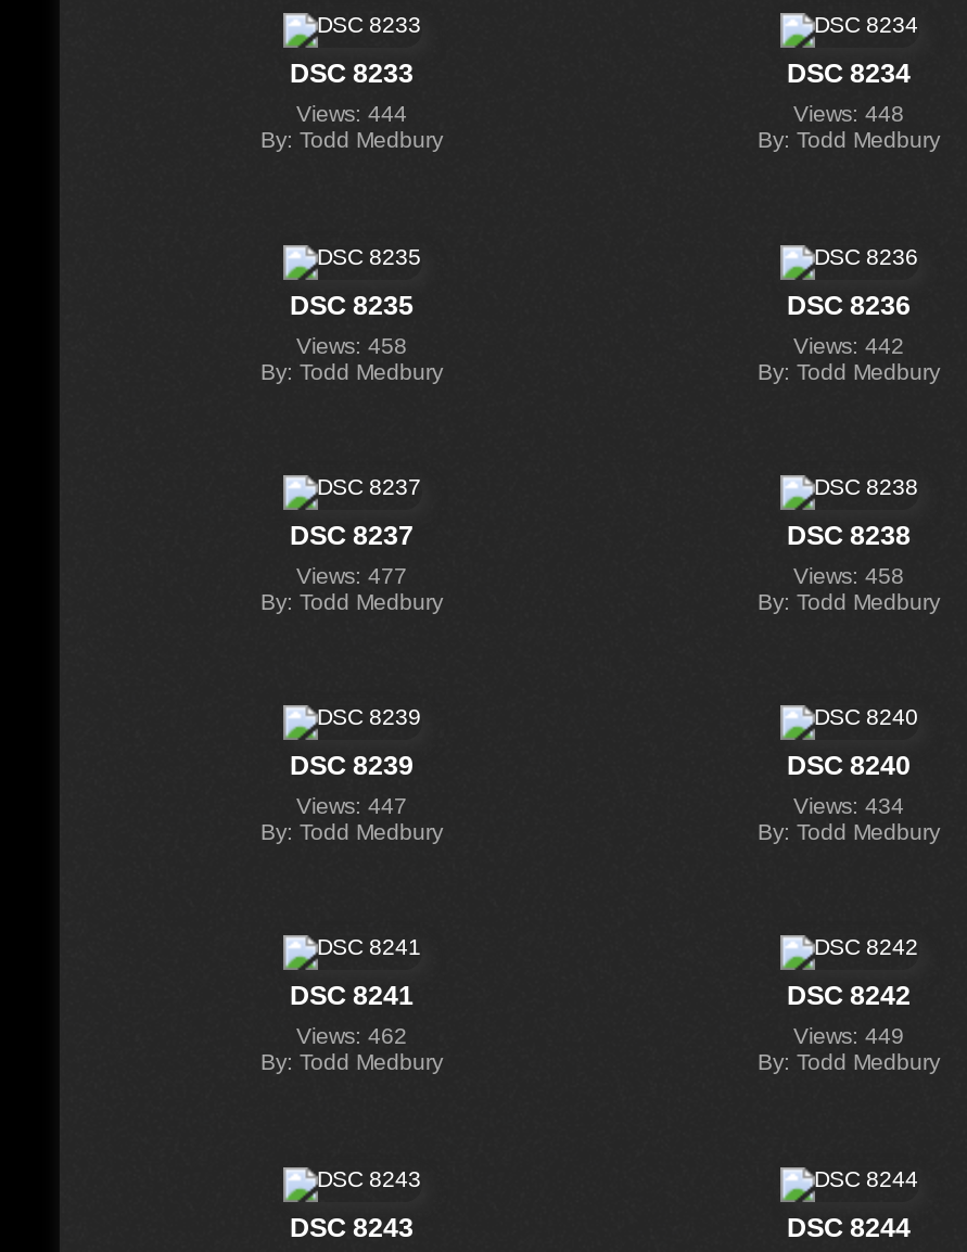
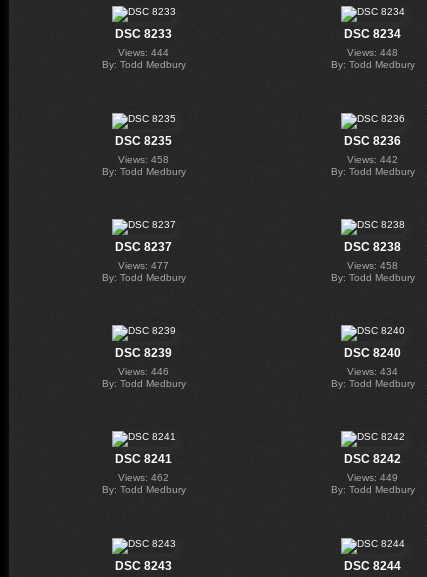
- Views: 447
+ Views: 446
